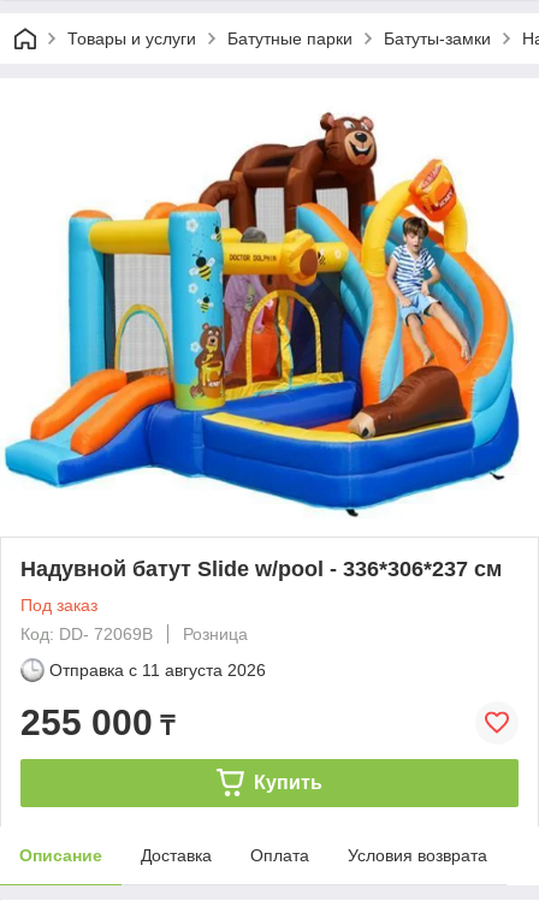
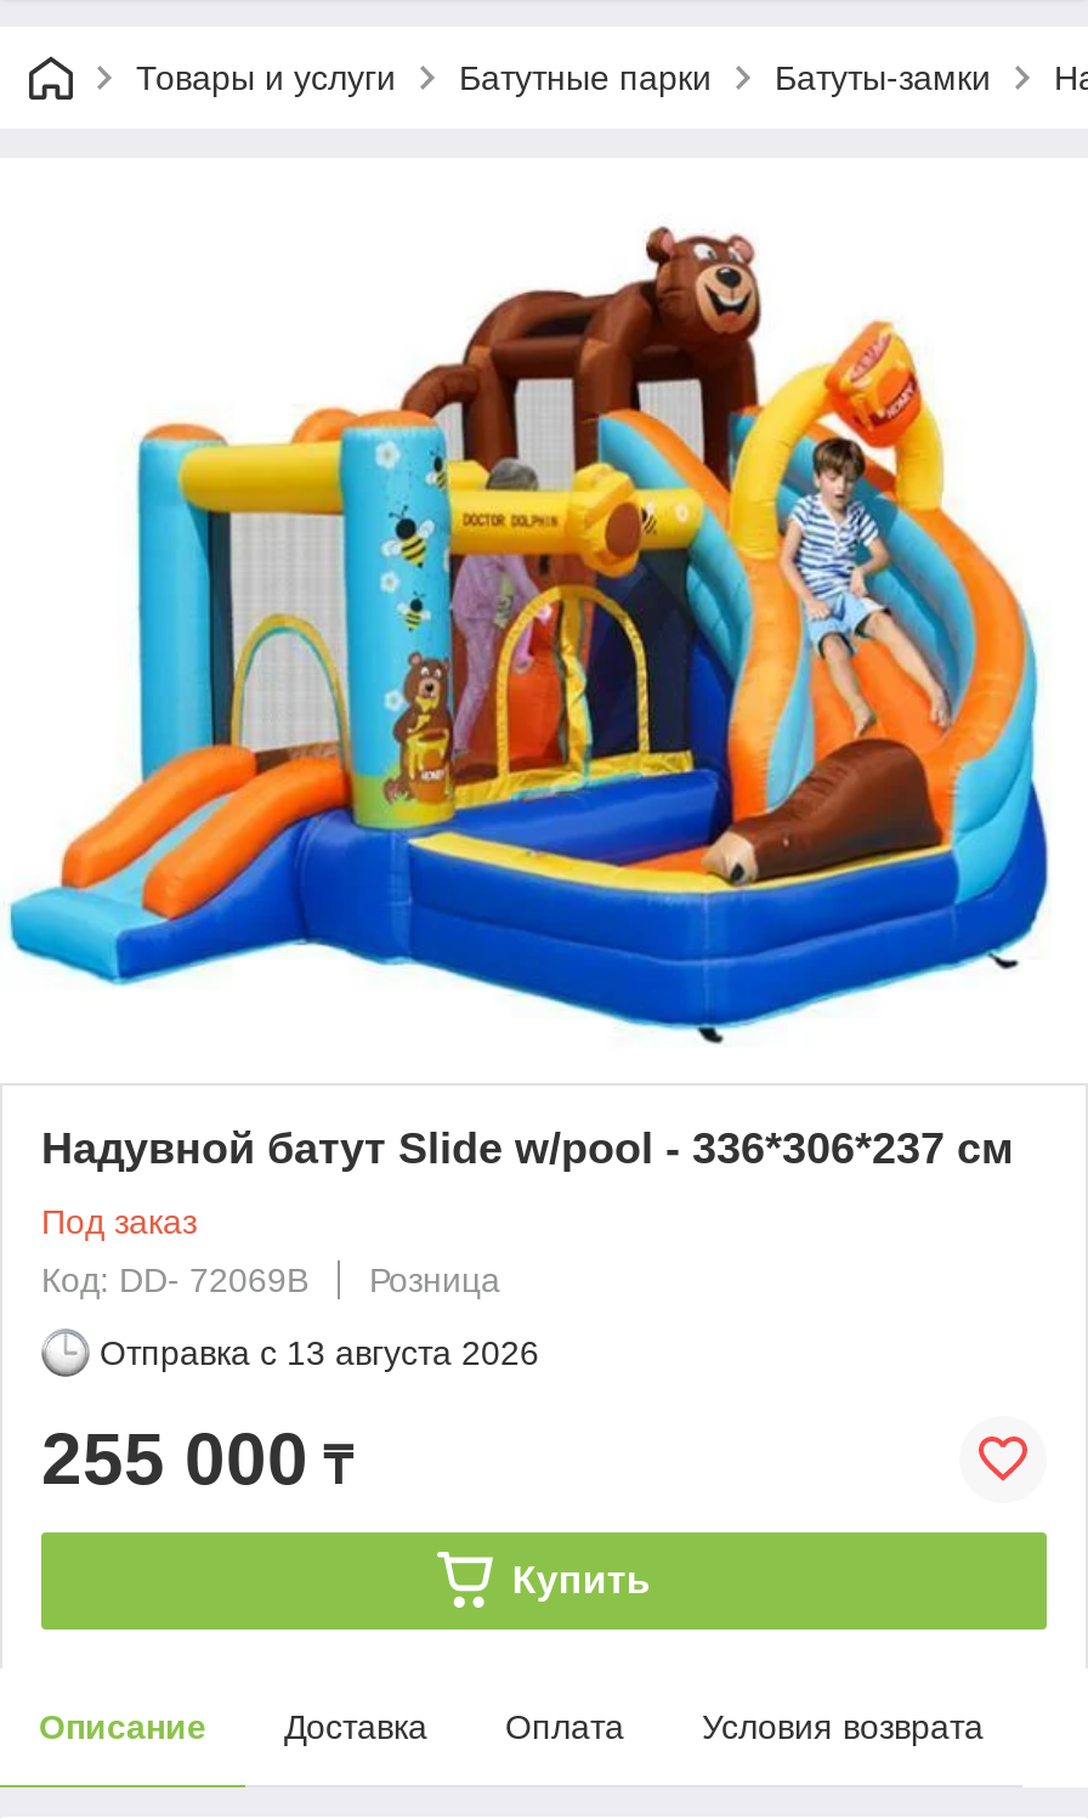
- Отправка с 11 августа 2026
+ Отправка с 13 августа 2026
